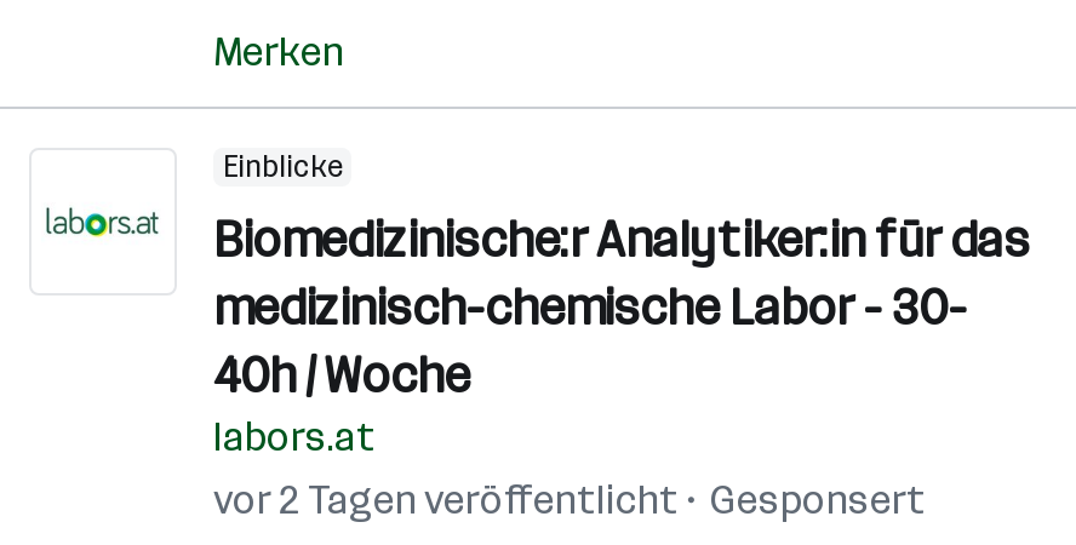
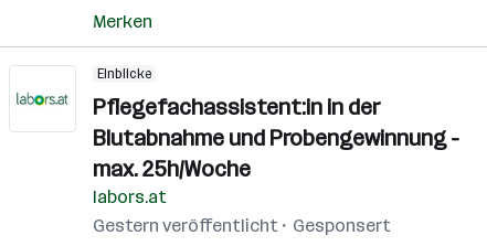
- Biomedizinische:r Analytiker:in für das
- medizinisch-chemische Labor - 30-
- 40h / Woche
+ Pflegefachassistent:in in der
+ Blutabnahme und Probengewinnung -
+ max. 25h/Woche

- vor 2 Tagen veröffentlicht
+ Gestern veröffentlicht
